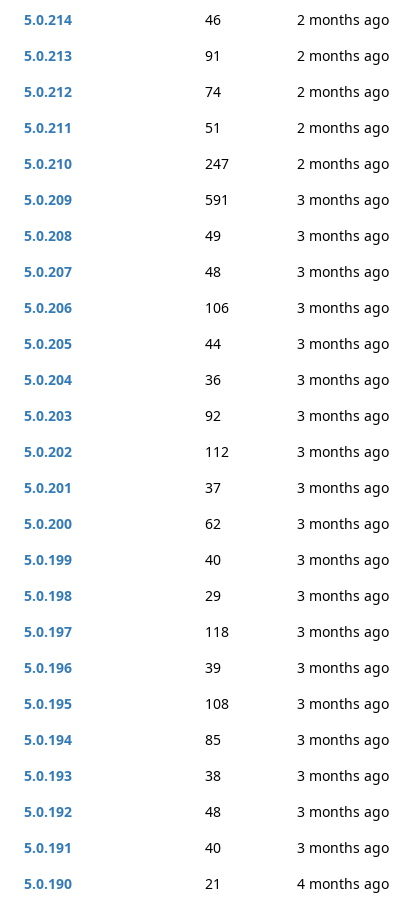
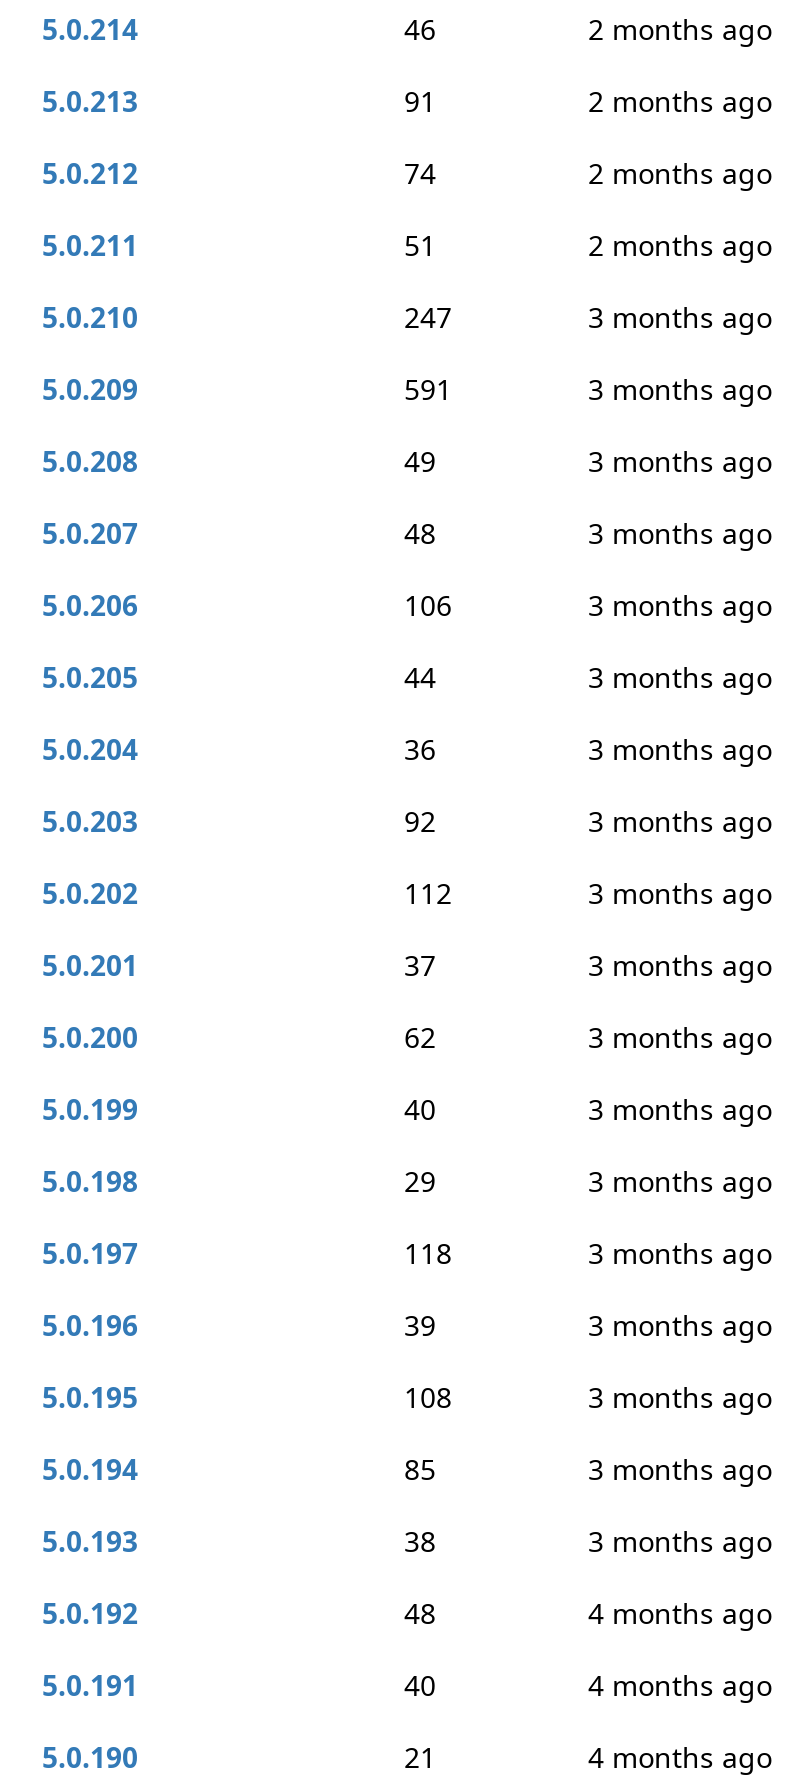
- 2 months ago
+ 3 months ago

- 3 months ago
+ 4 months ago

- 3 months ago
+ 4 months ago
